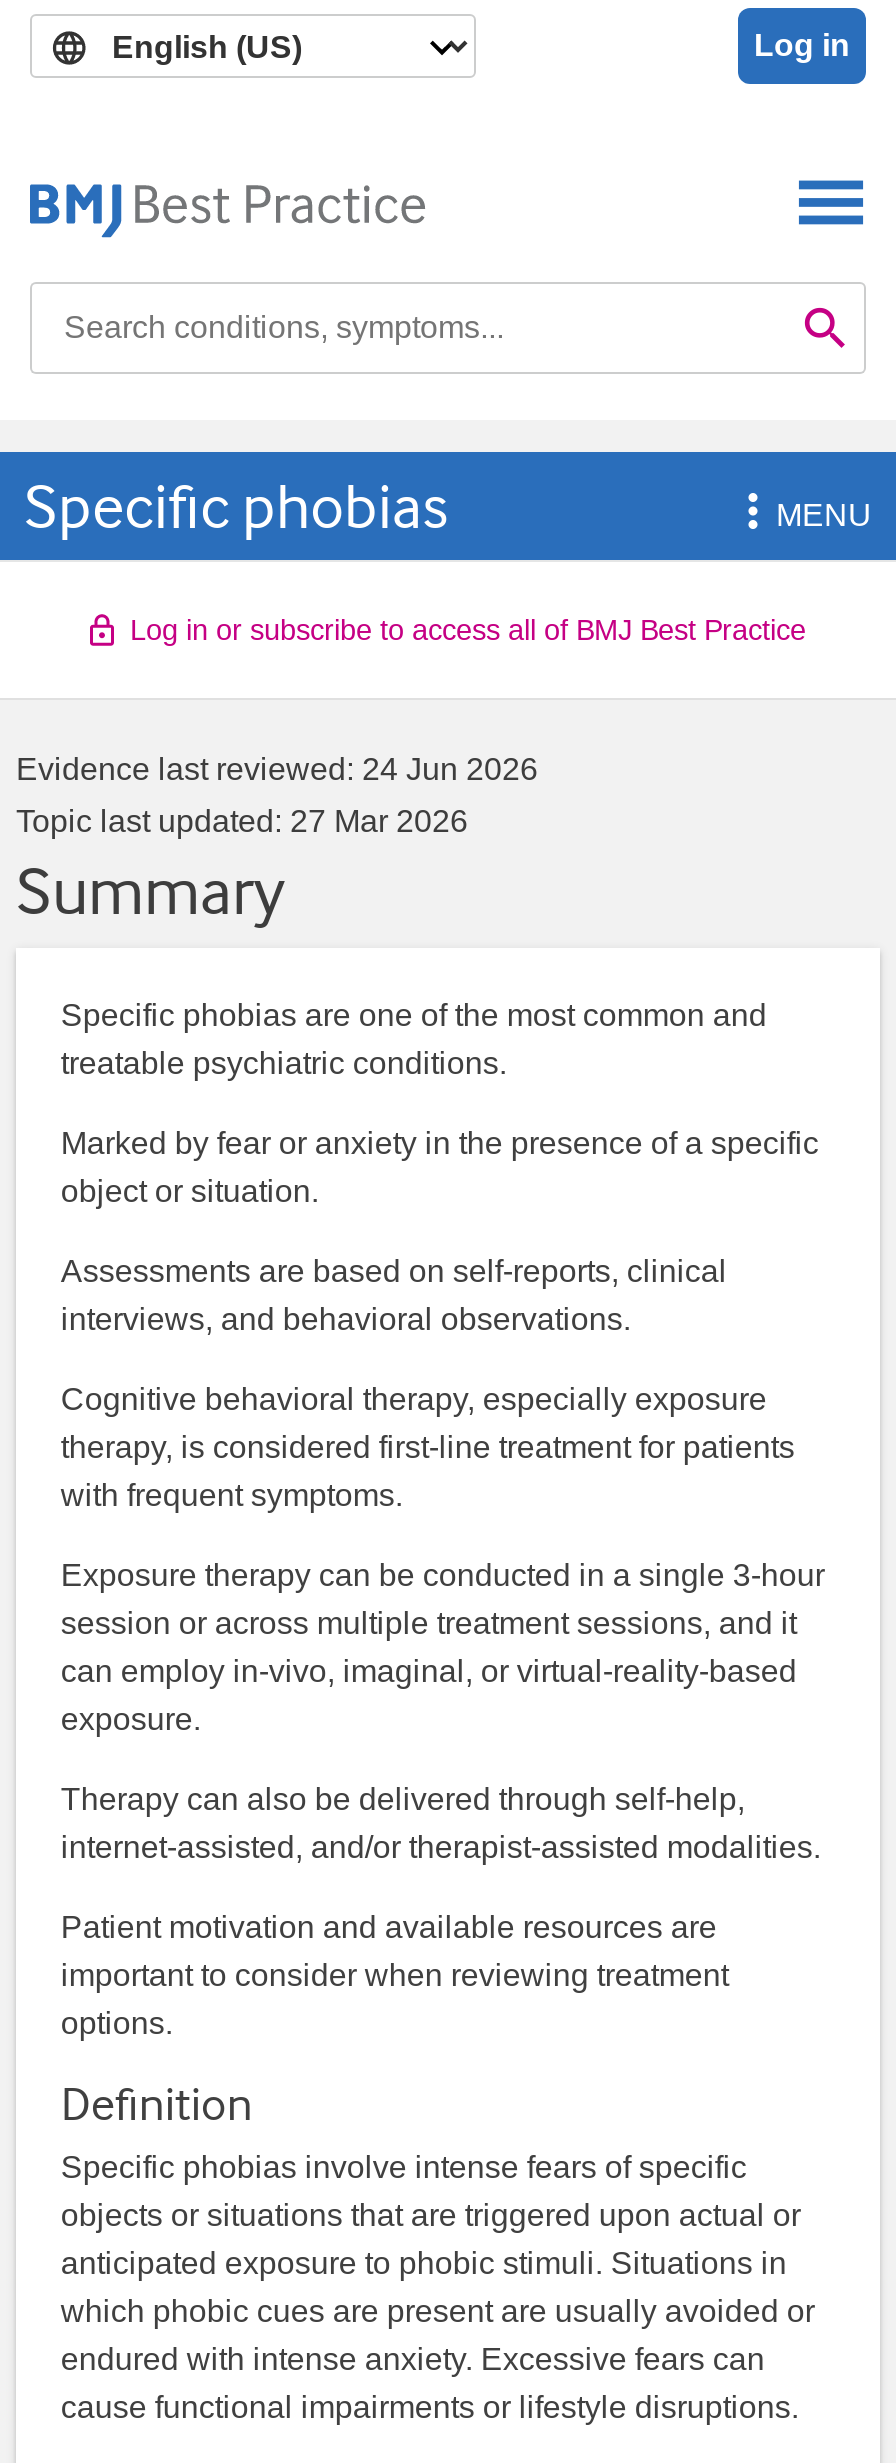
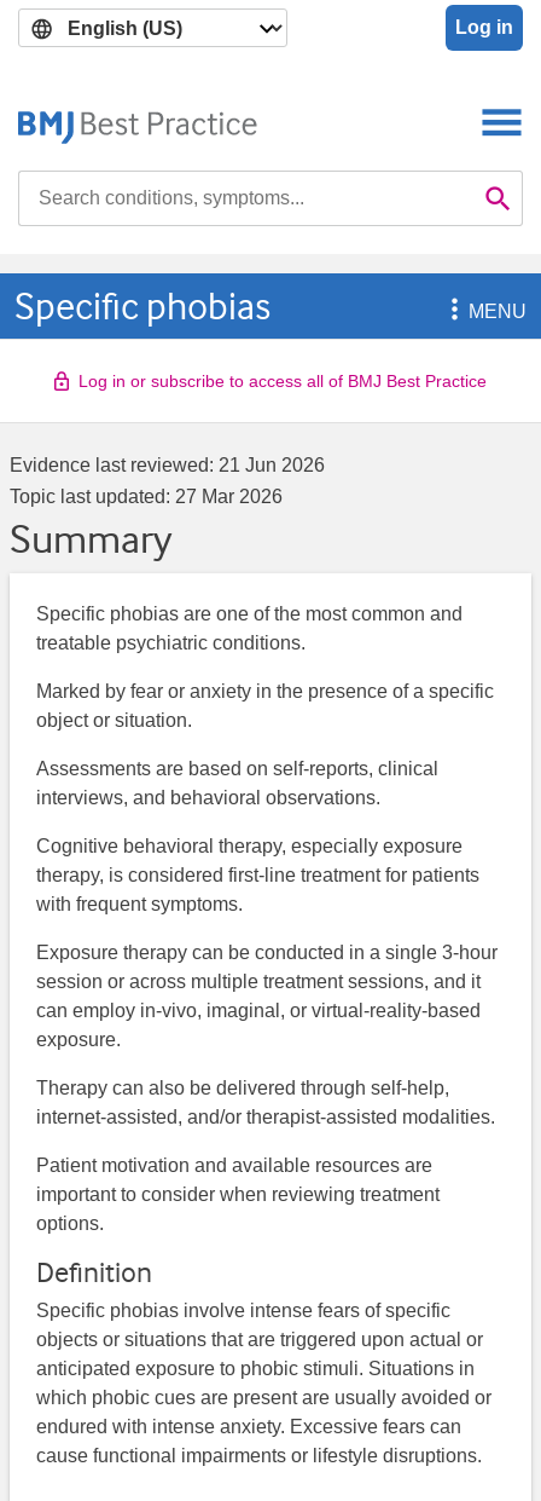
- Evidence last reviewed: 24 Jun 2026
+ Evidence last reviewed: 21 Jun 2026
